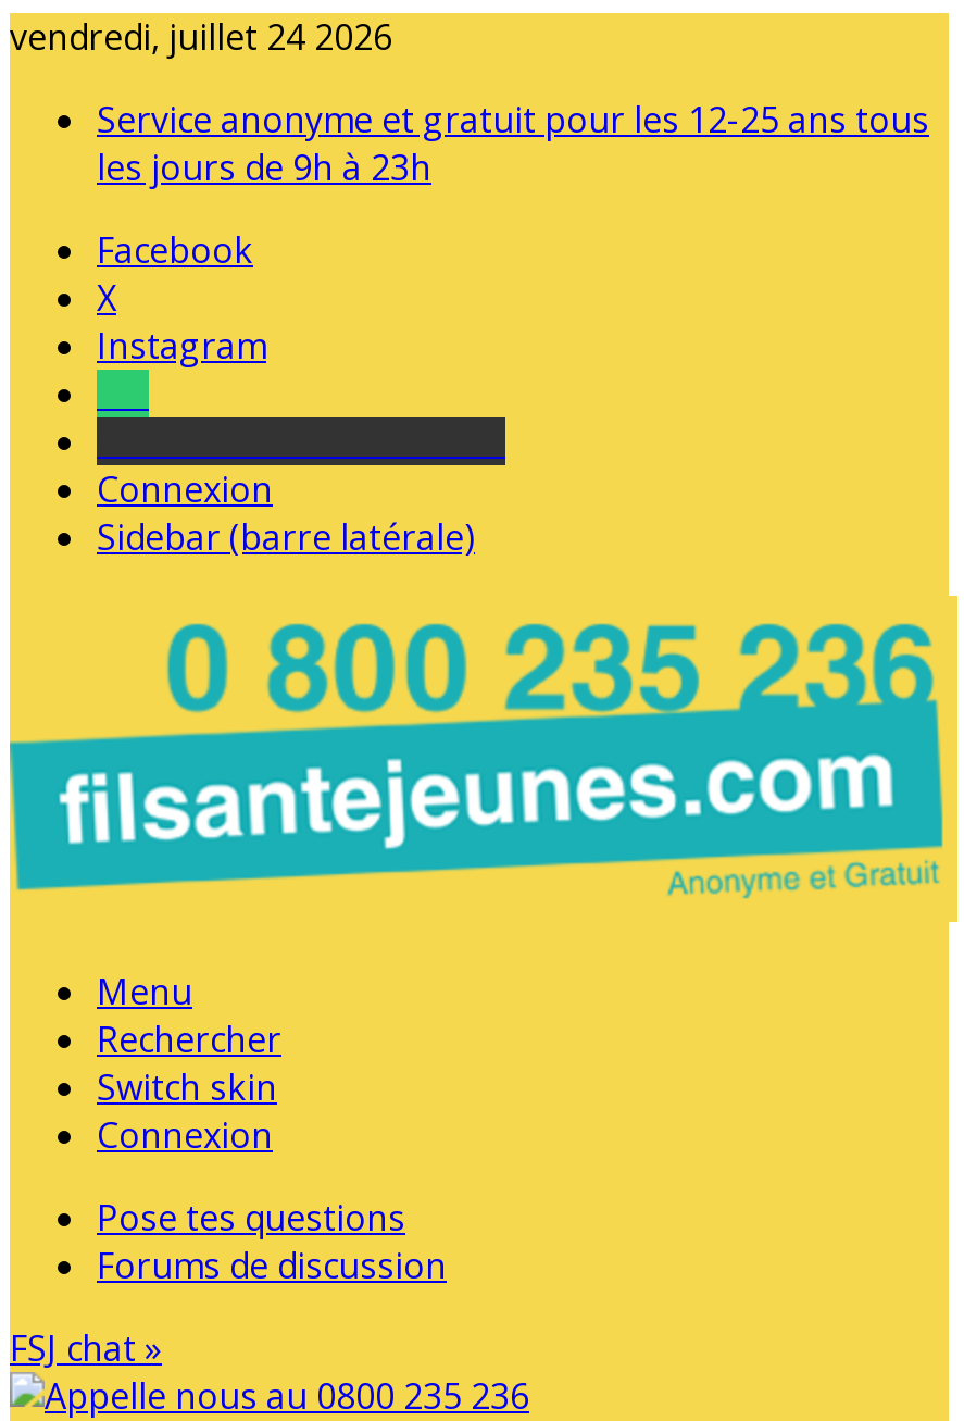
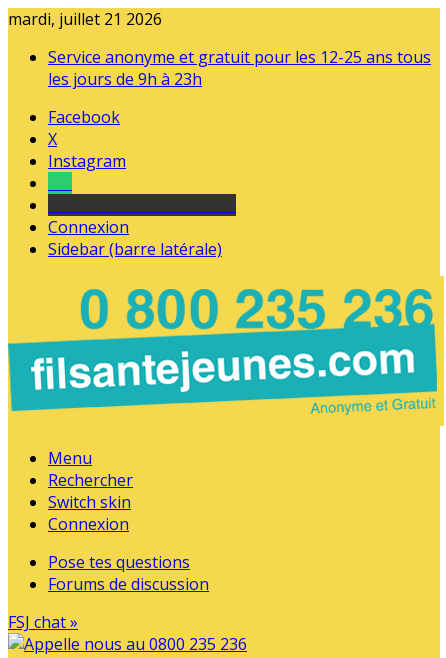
- vendredi, juillet 24 2026
+ mardi, juillet 21 2026
